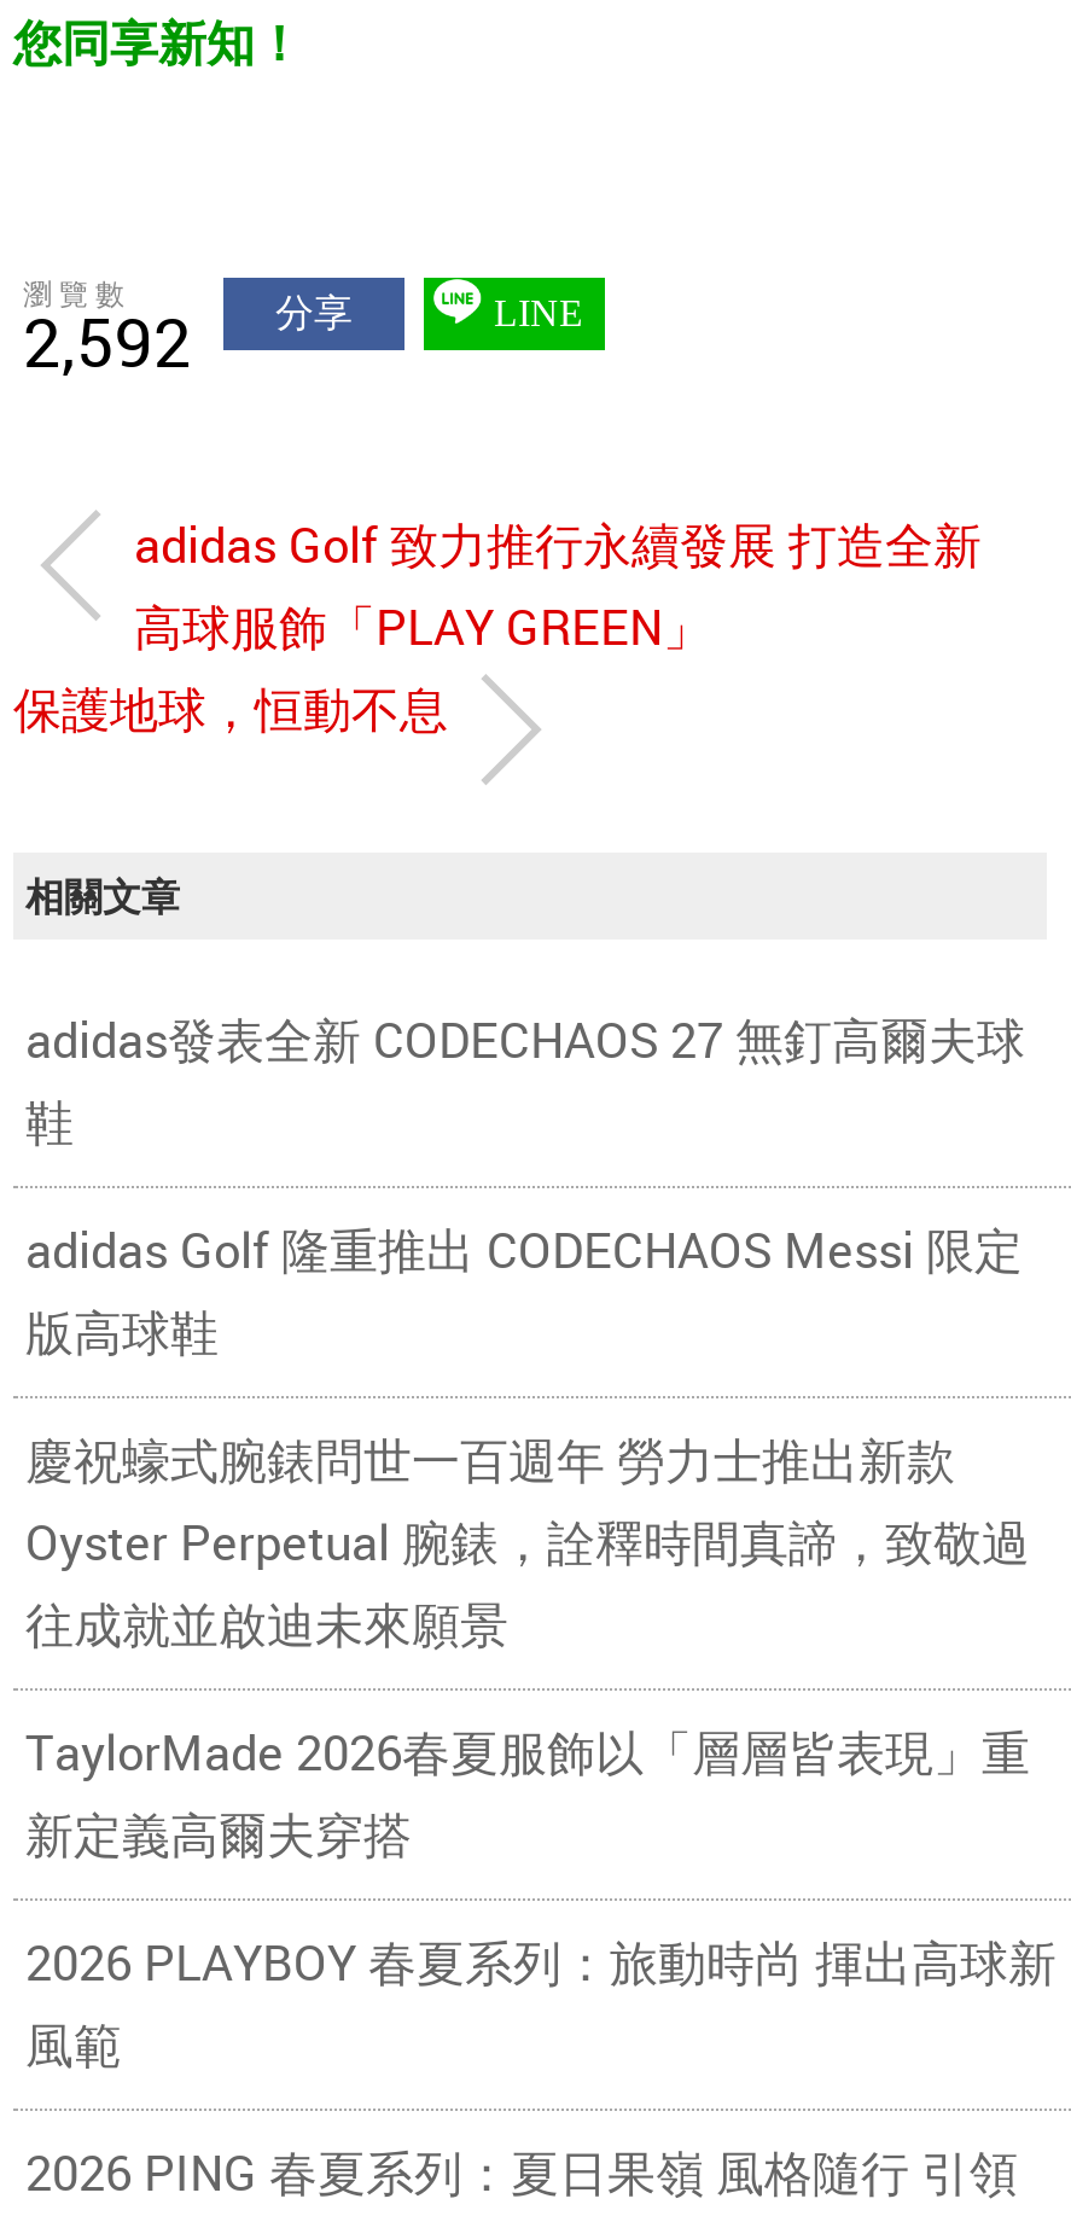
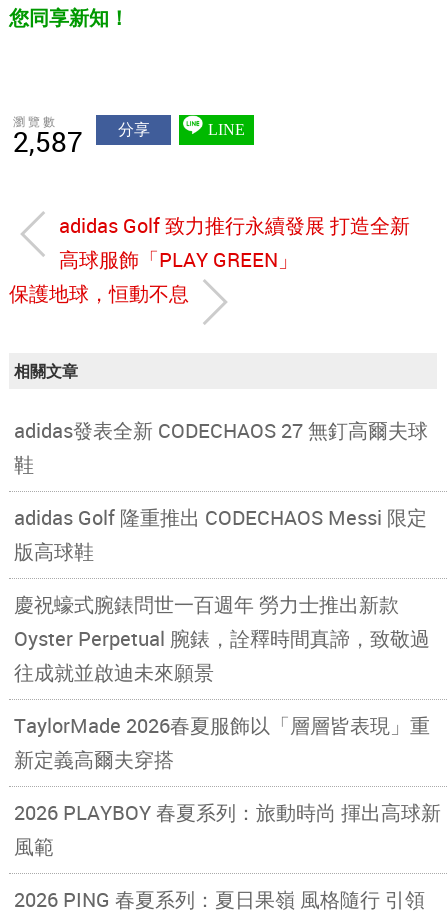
- 2,592
+ 2,587
